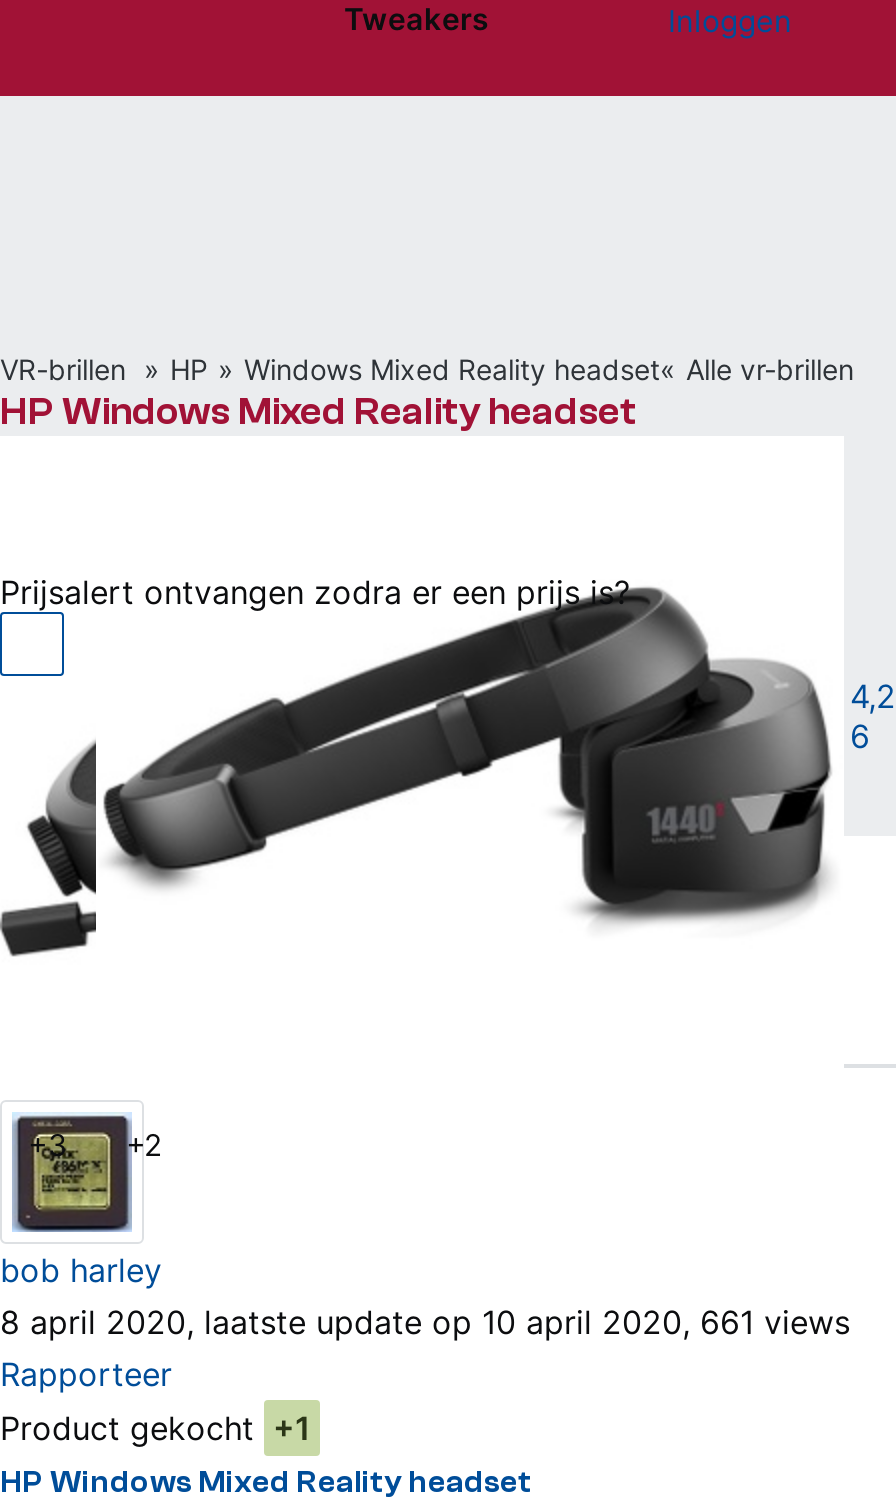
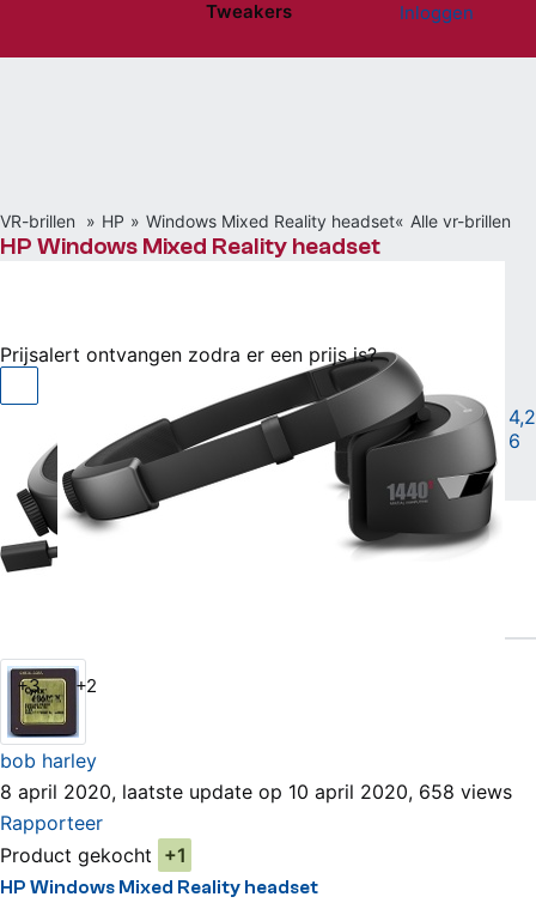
- 8 april 2020, laatste update op 10 april 2020, 661 views
+ 8 april 2020, laatste update op 10 april 2020, 658 views
